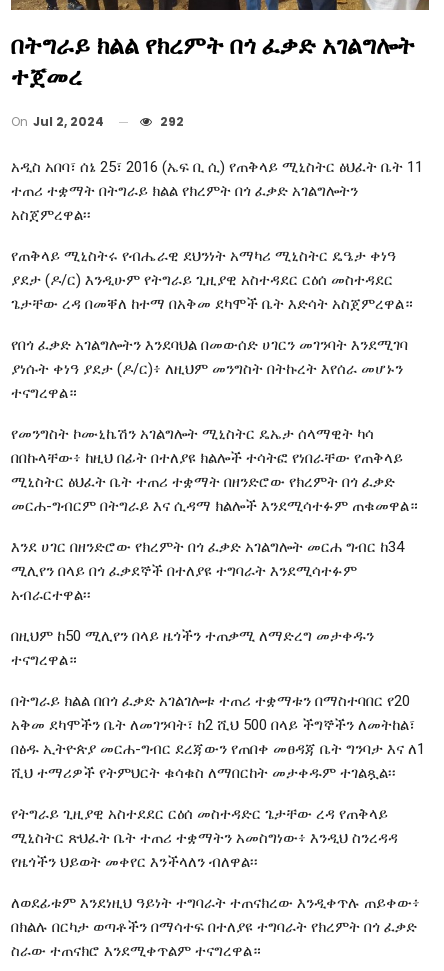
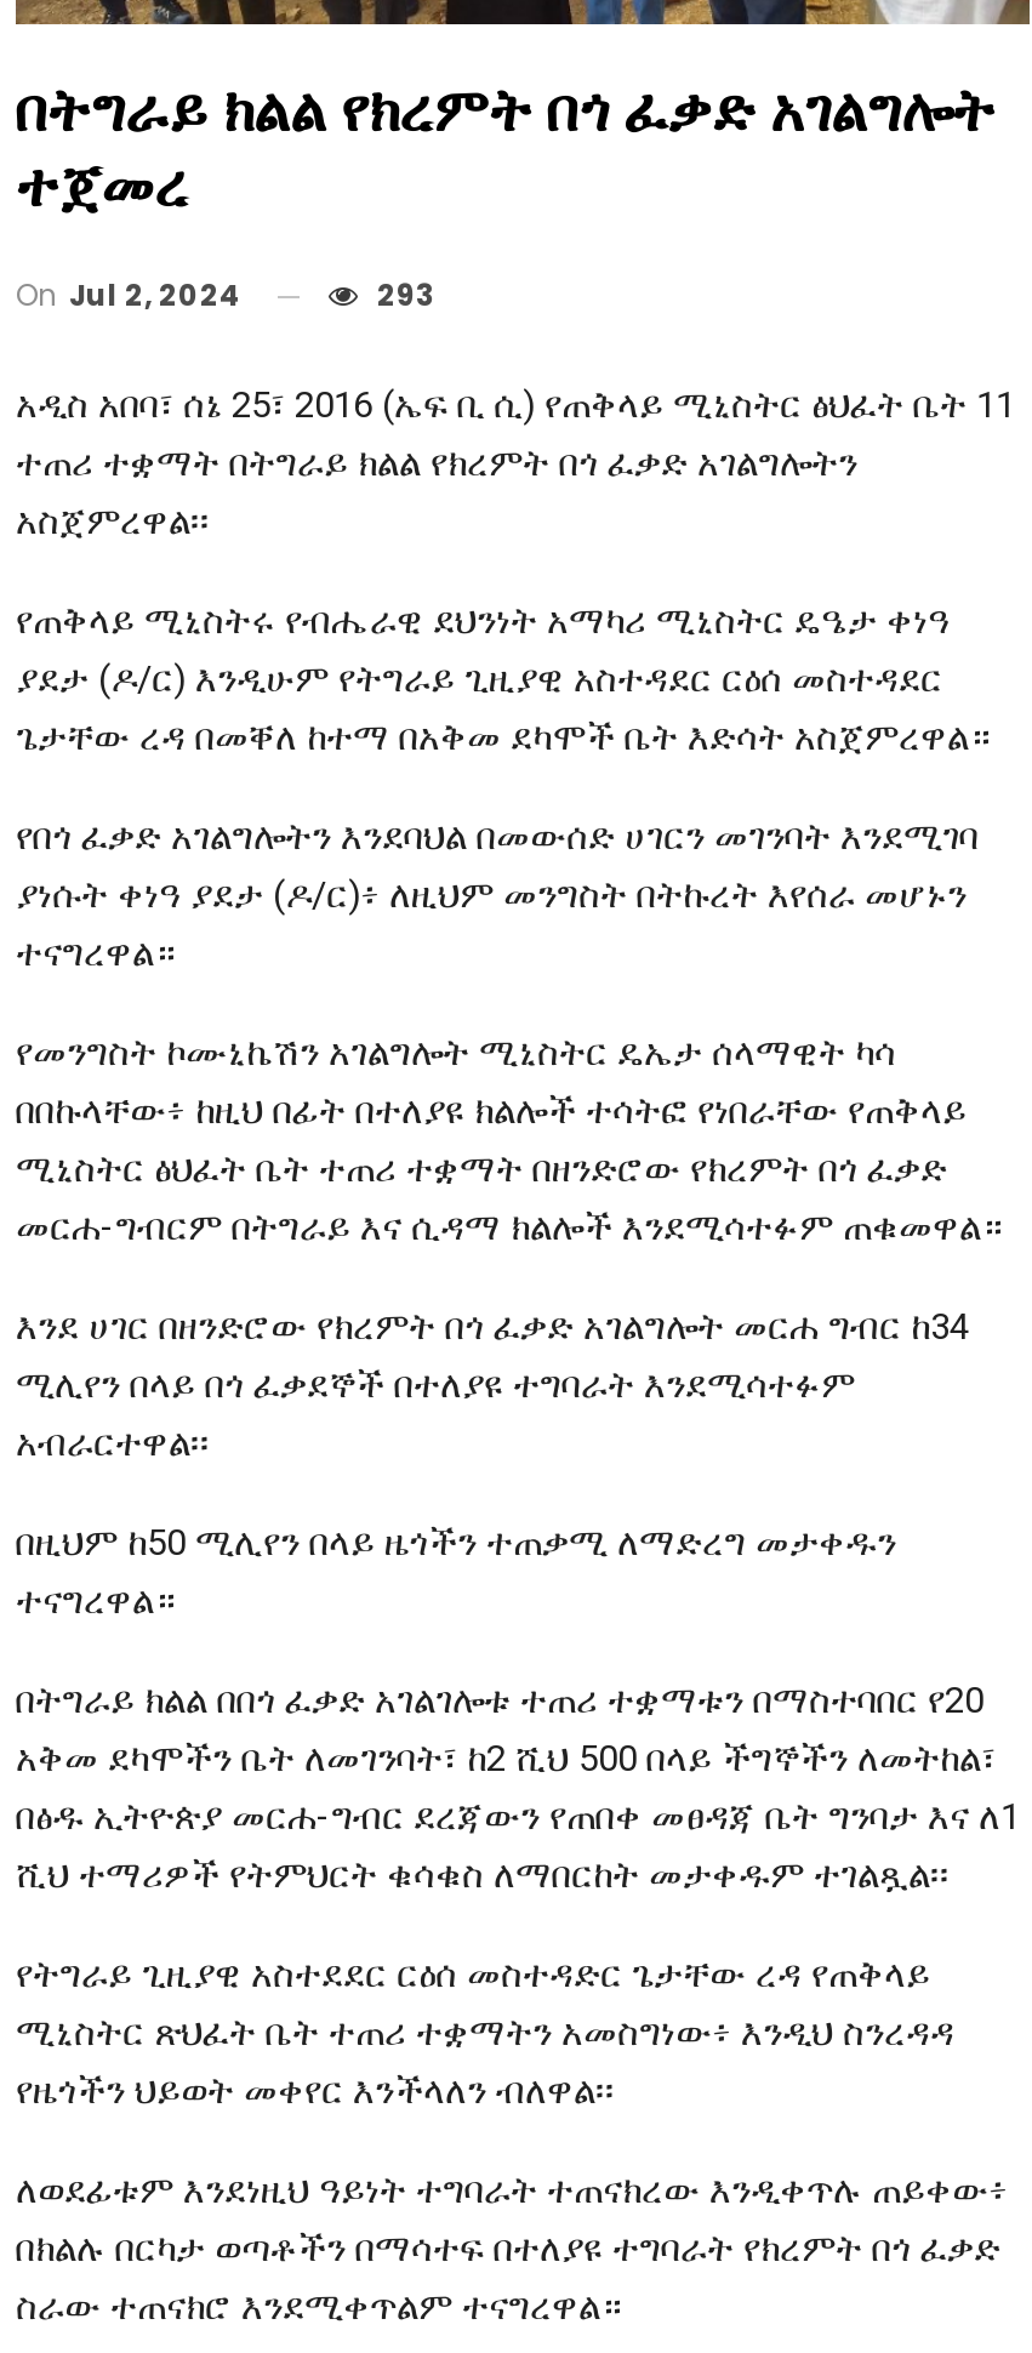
- 292
+ 293
